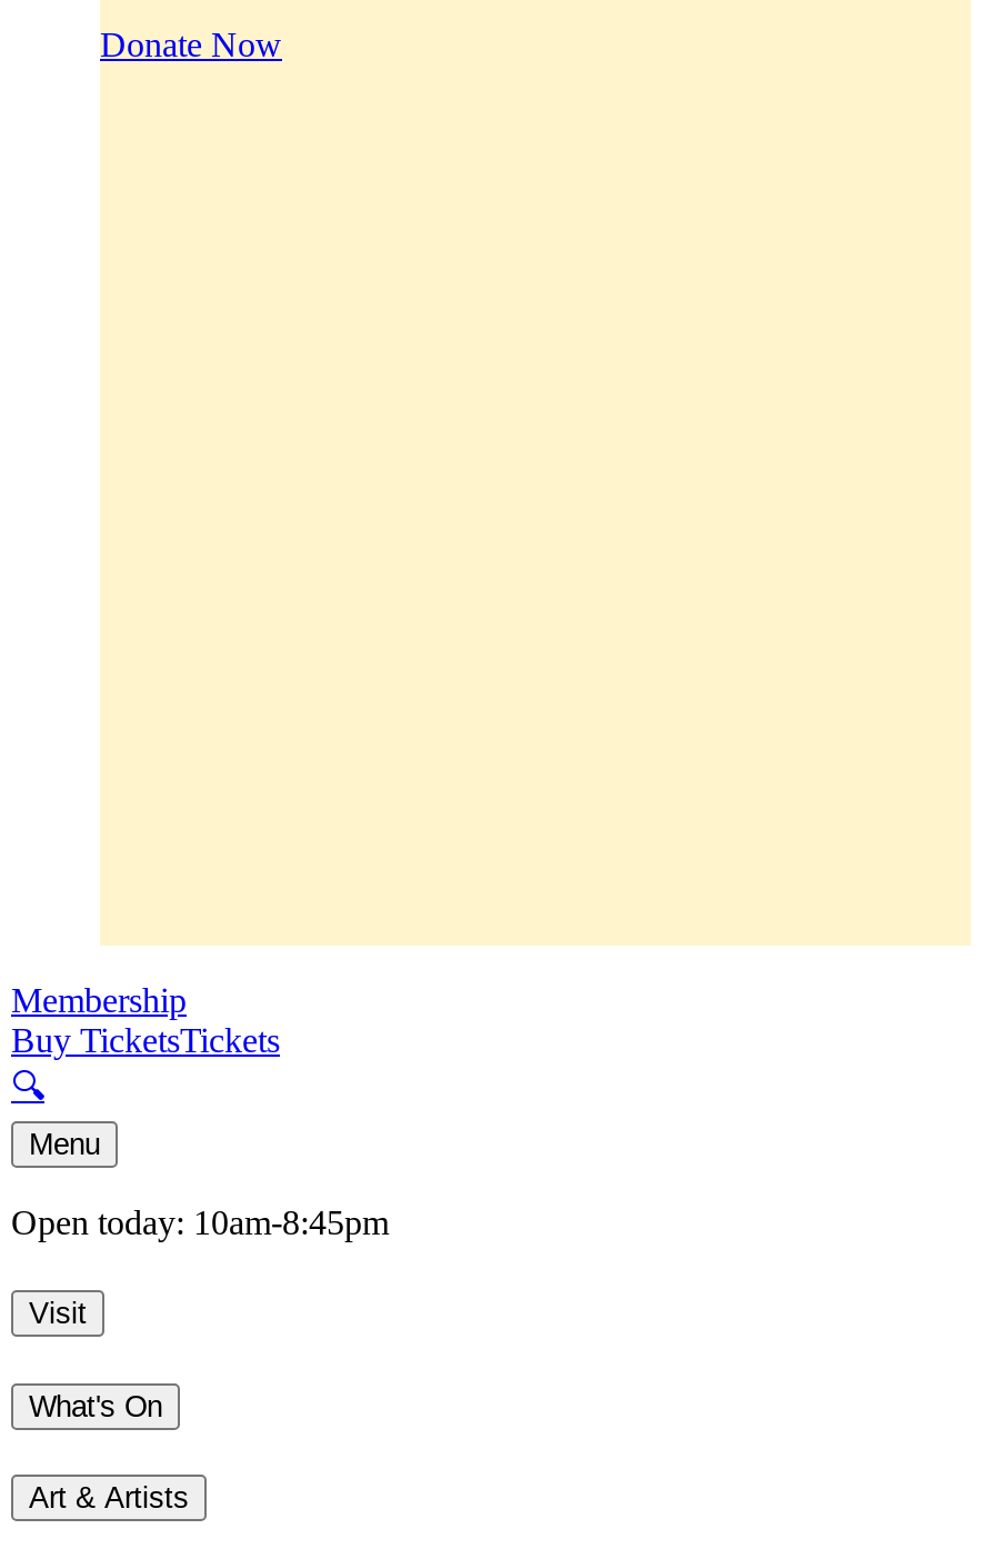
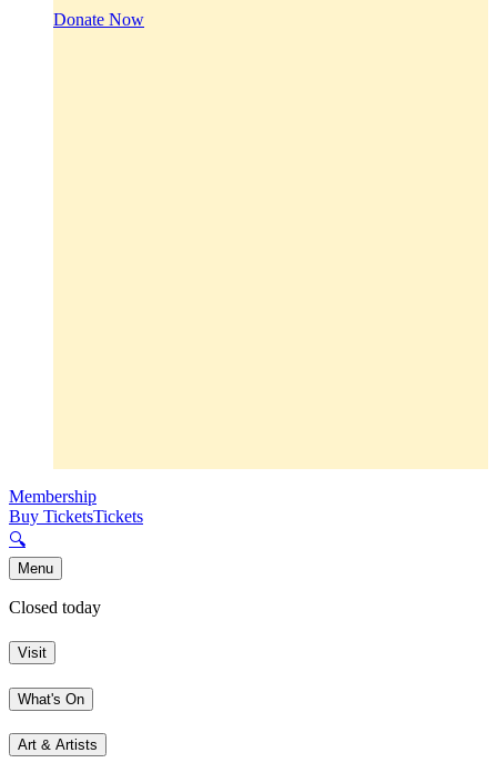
- Open today: 10am-8:45pm
+ Closed today
